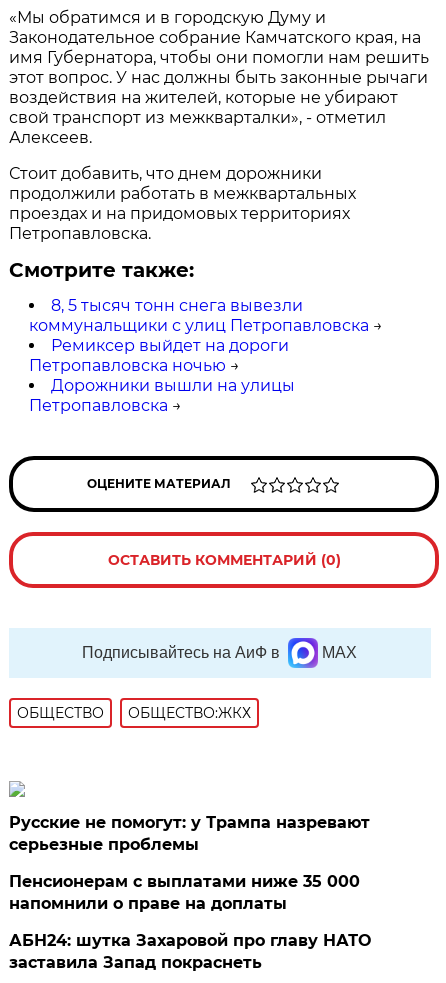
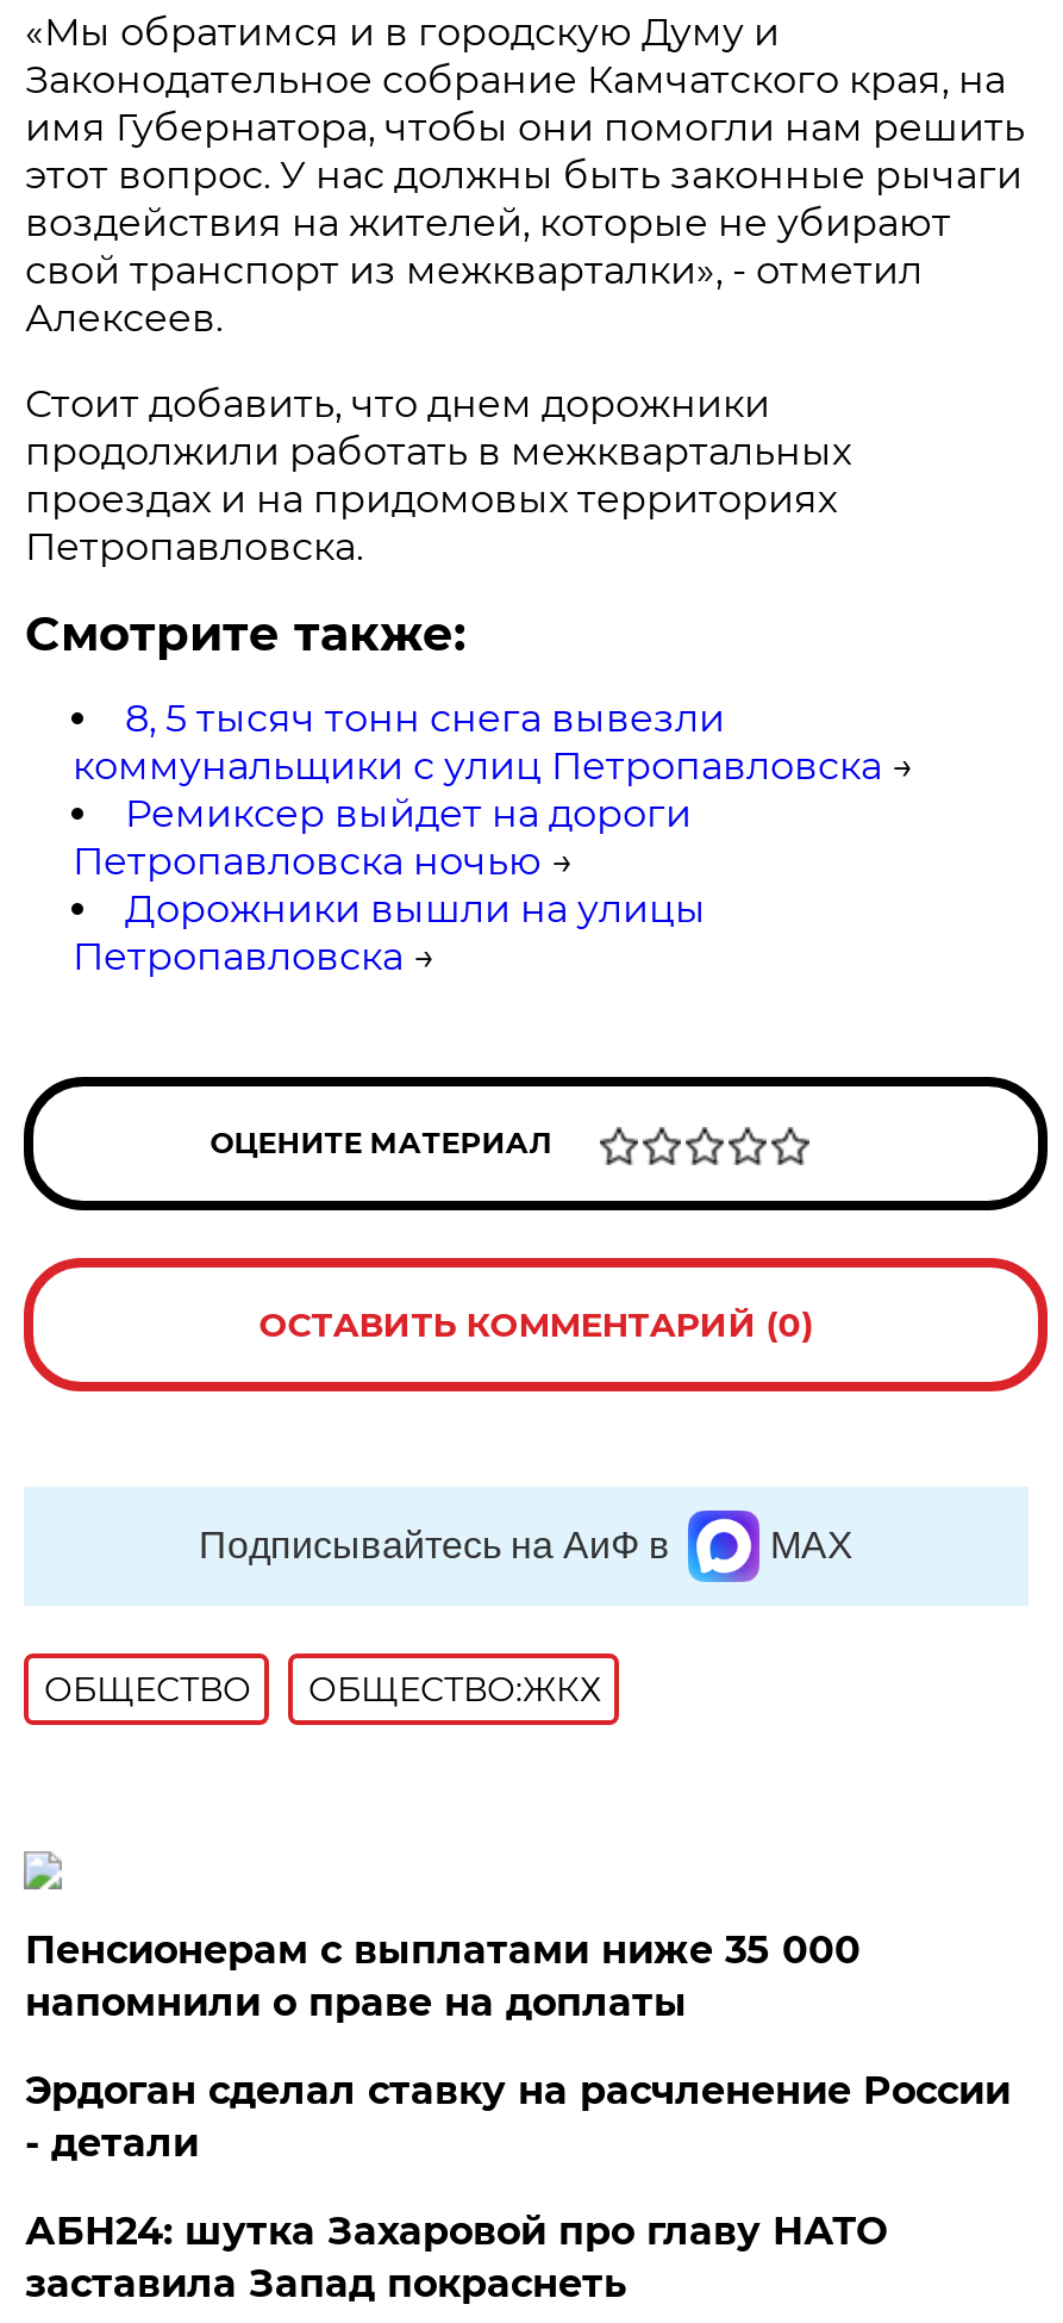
- Русские не помогут: у Трампа назревают
- серьезные проблемы

moved up: Пенсионерам с выплатами ниже 35 000 | напомнили о праве на доплаты

+ Эрдоган сделал ставку на расчленение России
+ - детали
